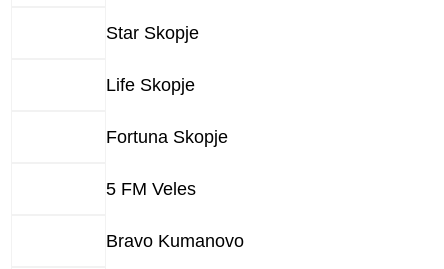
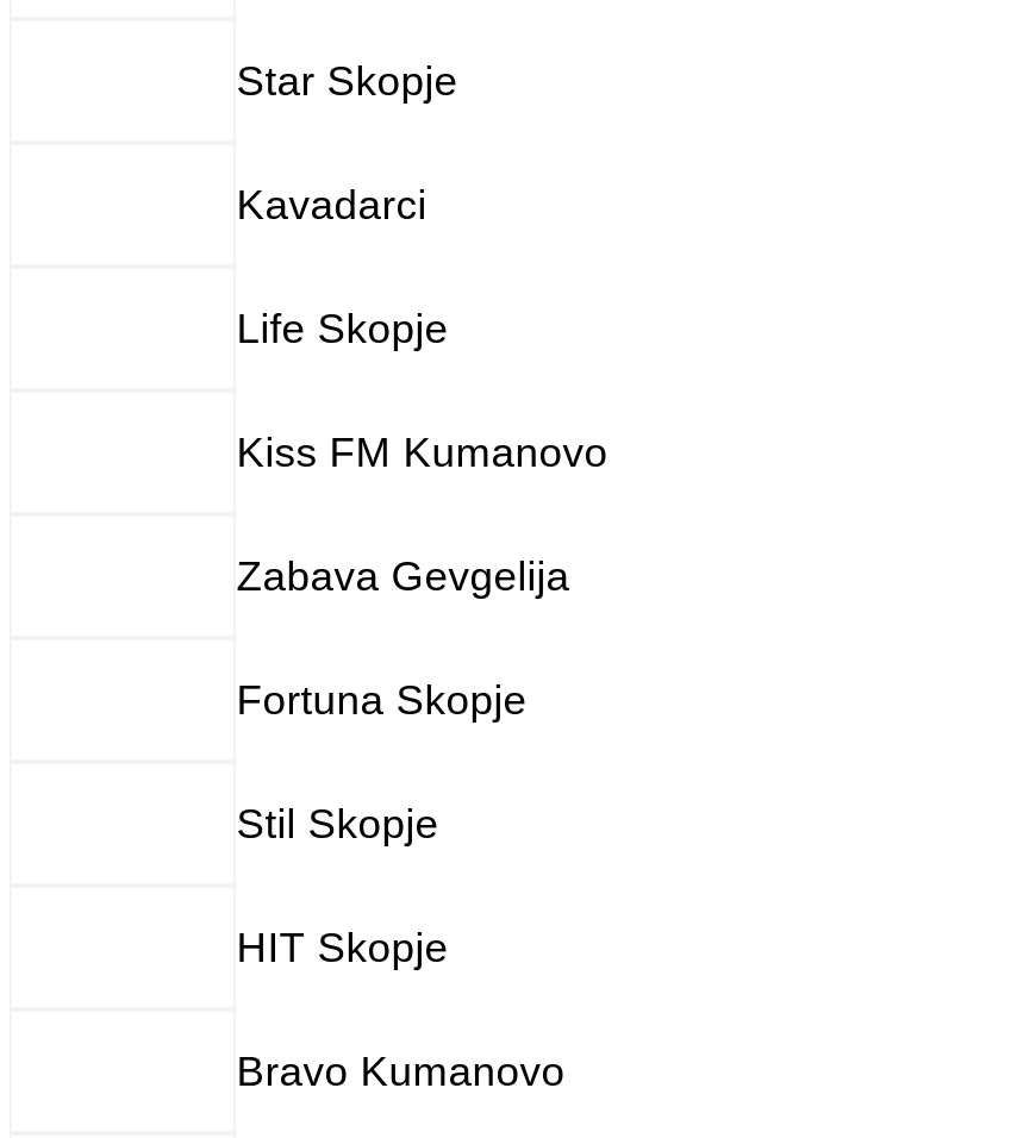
+ Kavadarci

+ Kiss FM Kumanovo
+ Zabava Gevgelija

- 5 FM Veles
+ Stil Skopje
+ HIT Skopje
